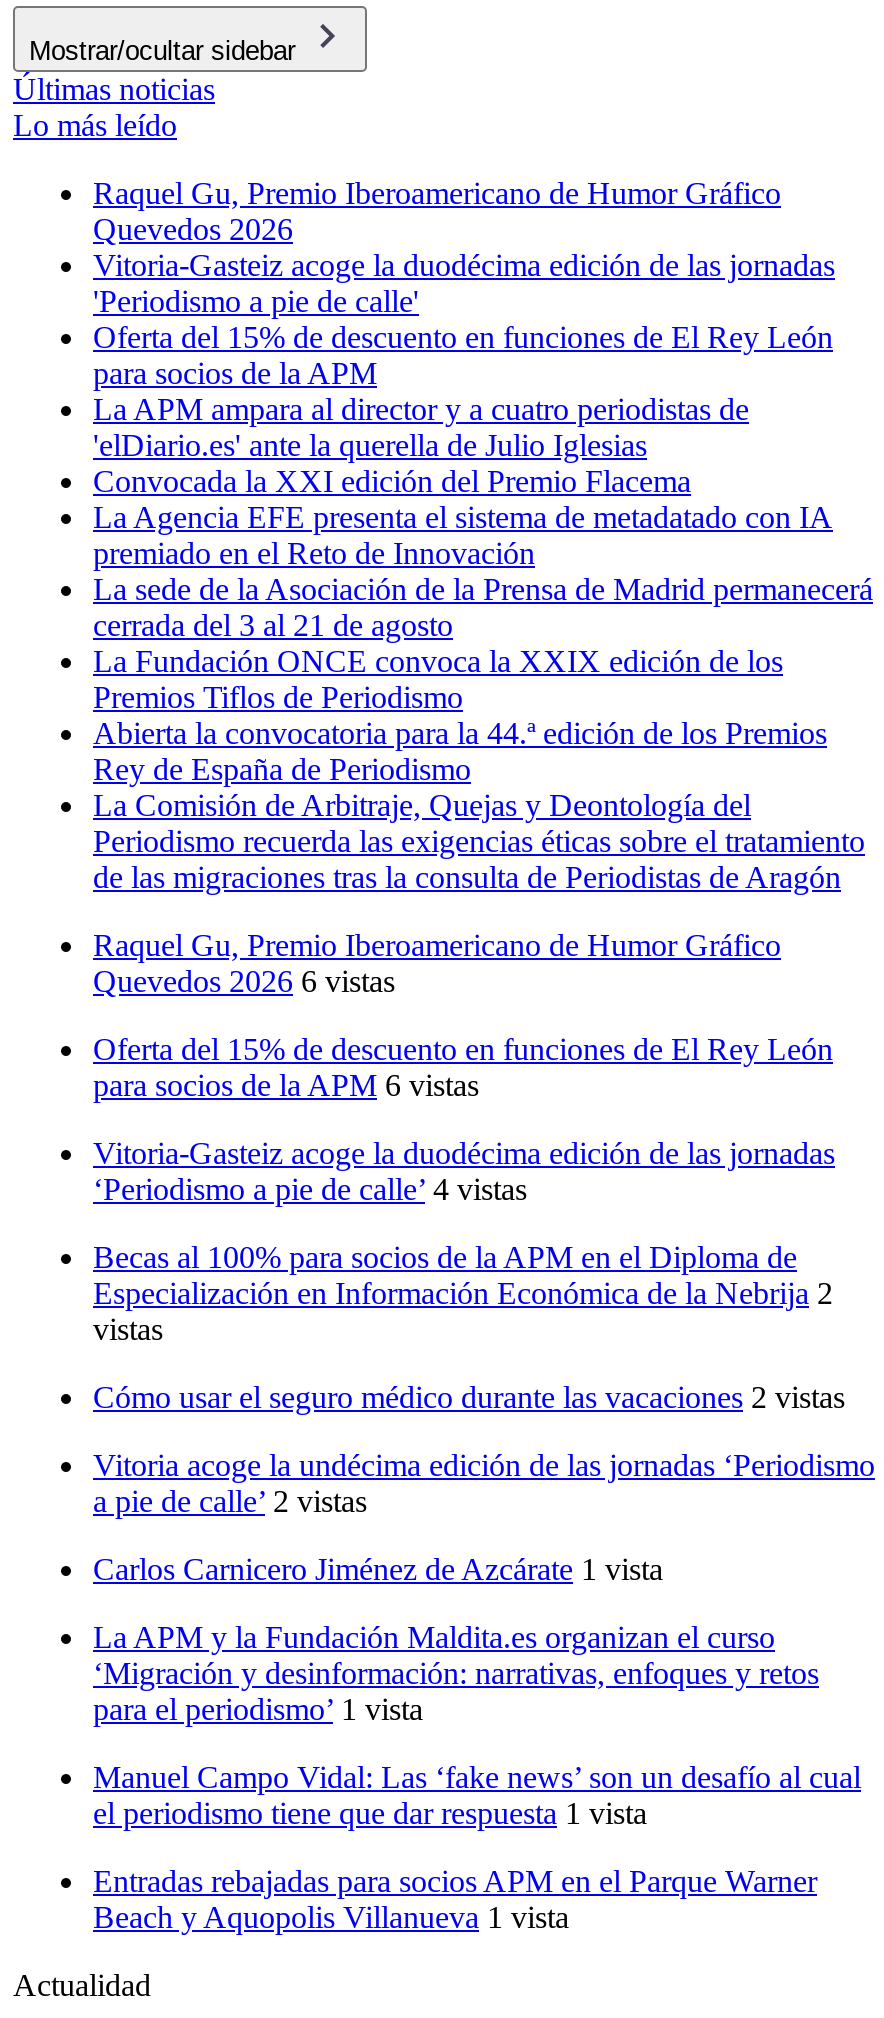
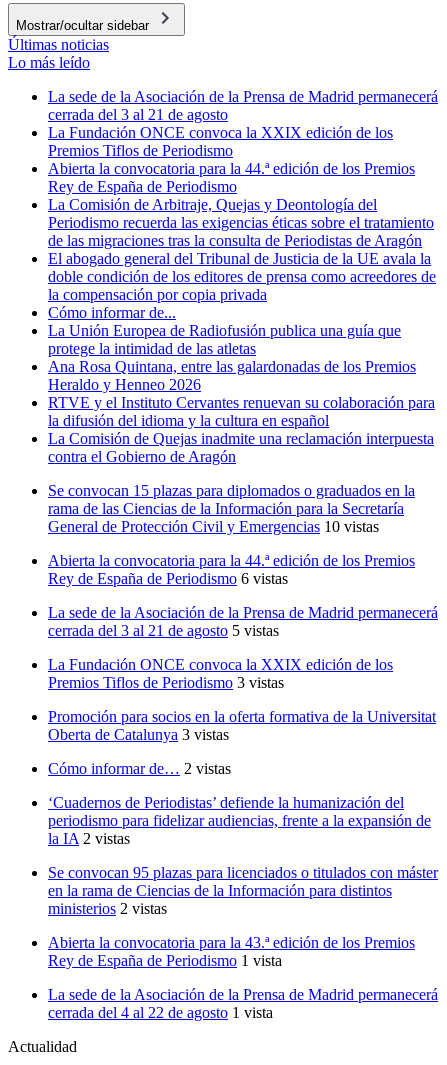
- Raquel Gu, Premio Iberoamericano de Humor Gráfico
- Quevedos 2026
- Vitoria-Gasteiz acoge la duodécima edición de las jornadas
- 'Periodismo a pie de calle'
- Oferta del 15% de descuento en funciones de El Rey León
- para socios de la APM
- La APM ampara al director y a cuatro periodistas de
- 'elDiario.es' ante la querella de Julio Iglesias
- Convocada la XXI edición del Premio Flacema
- La Agencia EFE presenta el sistema de metadatado con IA
- premiado en el Reto de Innovación

moved up: La sede de la Asociación de la Prensa de Madrid permanecerá | cerrada del 3 al 21 de agosto | La Fundación ONCE convoca la XXIX edición de los | ... | Periodismo recuerda las exigencias éticas sobre el tratamiento | de las migraciones tras la consulta de Periodistas de Aragón

- Raquel Gu, Premio Iberoamericano de Humor Gráfico
- Quevedos 2026 6 vistas
- Oferta del 15% de descuento en funciones de El Rey León
- para socios de la APM 6 vistas
- Vitoria-Gasteiz acoge la duodécima edición de las jornadas
- ‘Periodismo a pie de calle’ 4 vistas
- Becas al 100% para socios de la APM en el Diploma de
- Especialización en Información Económica de la Nebrija 2
- vistas
- Cómo usar el seguro médico durante las vacaciones 2 vistas
- Vitoria acoge la undécima edición de las jornadas ‘Periodismo
- a pie de calle’ 2 vistas
- Carlos Carnicero Jiménez de Azcárate 1 vista
- La APM y la Fundación Maldita.es organizan el curso
- ‘Migración y desinformación: narrativas, enfoques y retos
- para el periodismo’ 1 vista
- Manuel Campo Vidal: Las ‘fake news’ son un desafío al cual
- el periodismo tiene que dar respuesta 1 vista
- Entradas rebajadas para socios APM en el Parque Warner
- Beach y Aquopolis Villanueva 1 vista
+ El abogado general del Tribunal de Justicia de la UE avala la
+ doble condición de los editores de prensa como acreedores de
+ la compensación por copia privada
+ Cómo informar de...
+ La Unión Europea de Radiofusión publica una guía que
+ protege la intimidad de las atletas
+ Ana Rosa Quintana, entre las galardonadas de los Premios
+ Heraldo y Henneo 2026
+ RTVE y el Instituto Cervantes renuevan su colaboración para
+ la difusión del idioma y la cultura en español
+ La Comisión de Quejas inadmite una reclamación interpuesta
+ contra el Gobierno de Aragón
+ Se convocan 15 plazas para diplomados o graduados en la
+ rama de las Ciencias de la Información para la Secretaría
+ General de Protección Civil y Emergencias 10 vistas
+ Abierta la convocatoria para la 44.ª edición de los Premios
+ Rey de España de Periodismo 6 vistas
+ La sede de la Asociación de la Prensa de Madrid permanecerá
+ cerrada del 3 al 21 de agosto 5 vistas
+ La Fundación ONCE convoca la XXIX edición de los
+ Premios Tiflos de Periodismo 3 vistas
+ Promoción para socios en la oferta formativa de la Universitat
+ Oberta de Catalunya 3 vistas
+ Cómo informar de… 2 vistas
+ ‘Cuadernos de Periodistas’ defiende la humanización del
+ periodismo para fidelizar audiencias, frente a la expansión de
+ la IA 2 vistas
+ Se convocan 95 plazas para licenciados o titulados con máster
+ en la rama de Ciencias de la Información para distintos
+ ministerios 2 vistas
+ Abierta la convocatoria para la 43.ª edición de los Premios
+ Rey de España de Periodismo 1 vista
+ La sede de la Asociación de la Prensa de Madrid permanecerá
+ cerrada del 4 al 22 de agosto 1 vista
